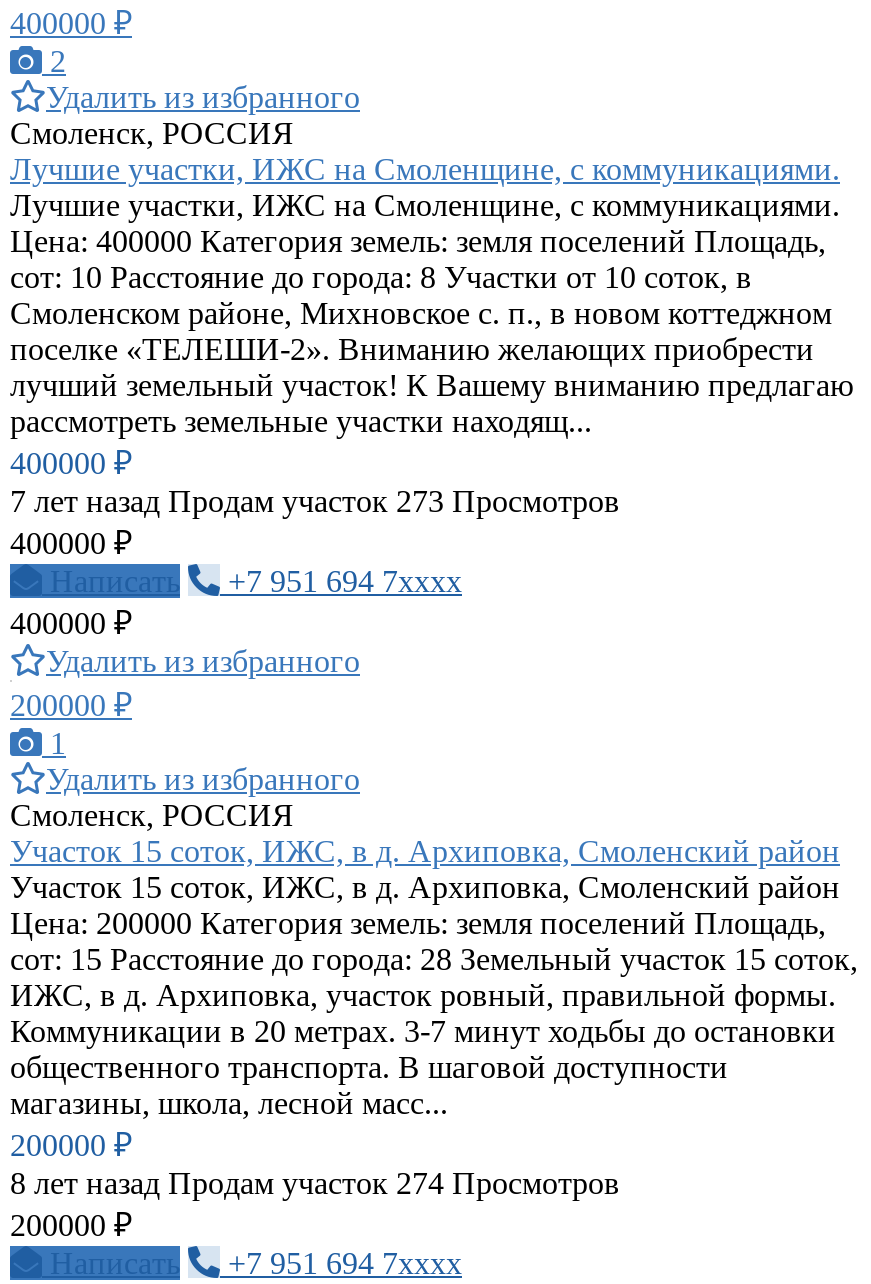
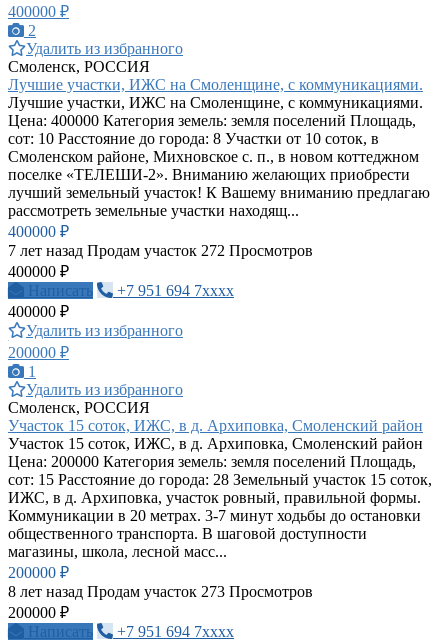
- 7 лет назад Продам участок 273 Просмотров
+ 7 лет назад Продам участок 272 Просмотров

- 8 лет назад Продам участок 274 Просмотров
+ 8 лет назад Продам участок 273 Просмотров
